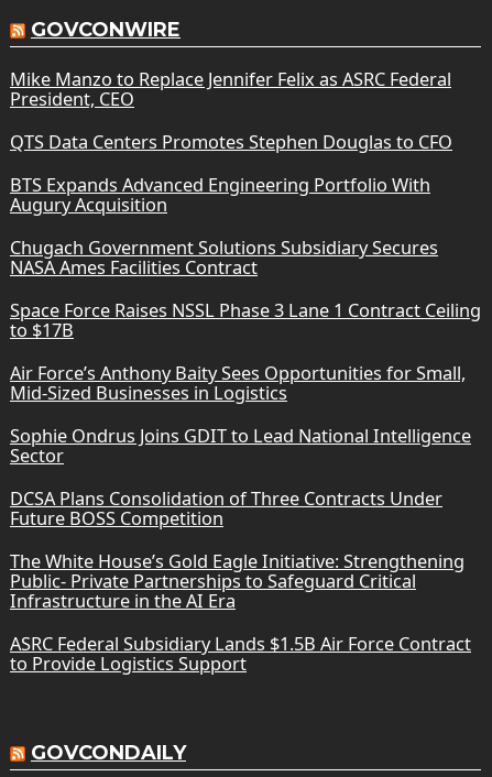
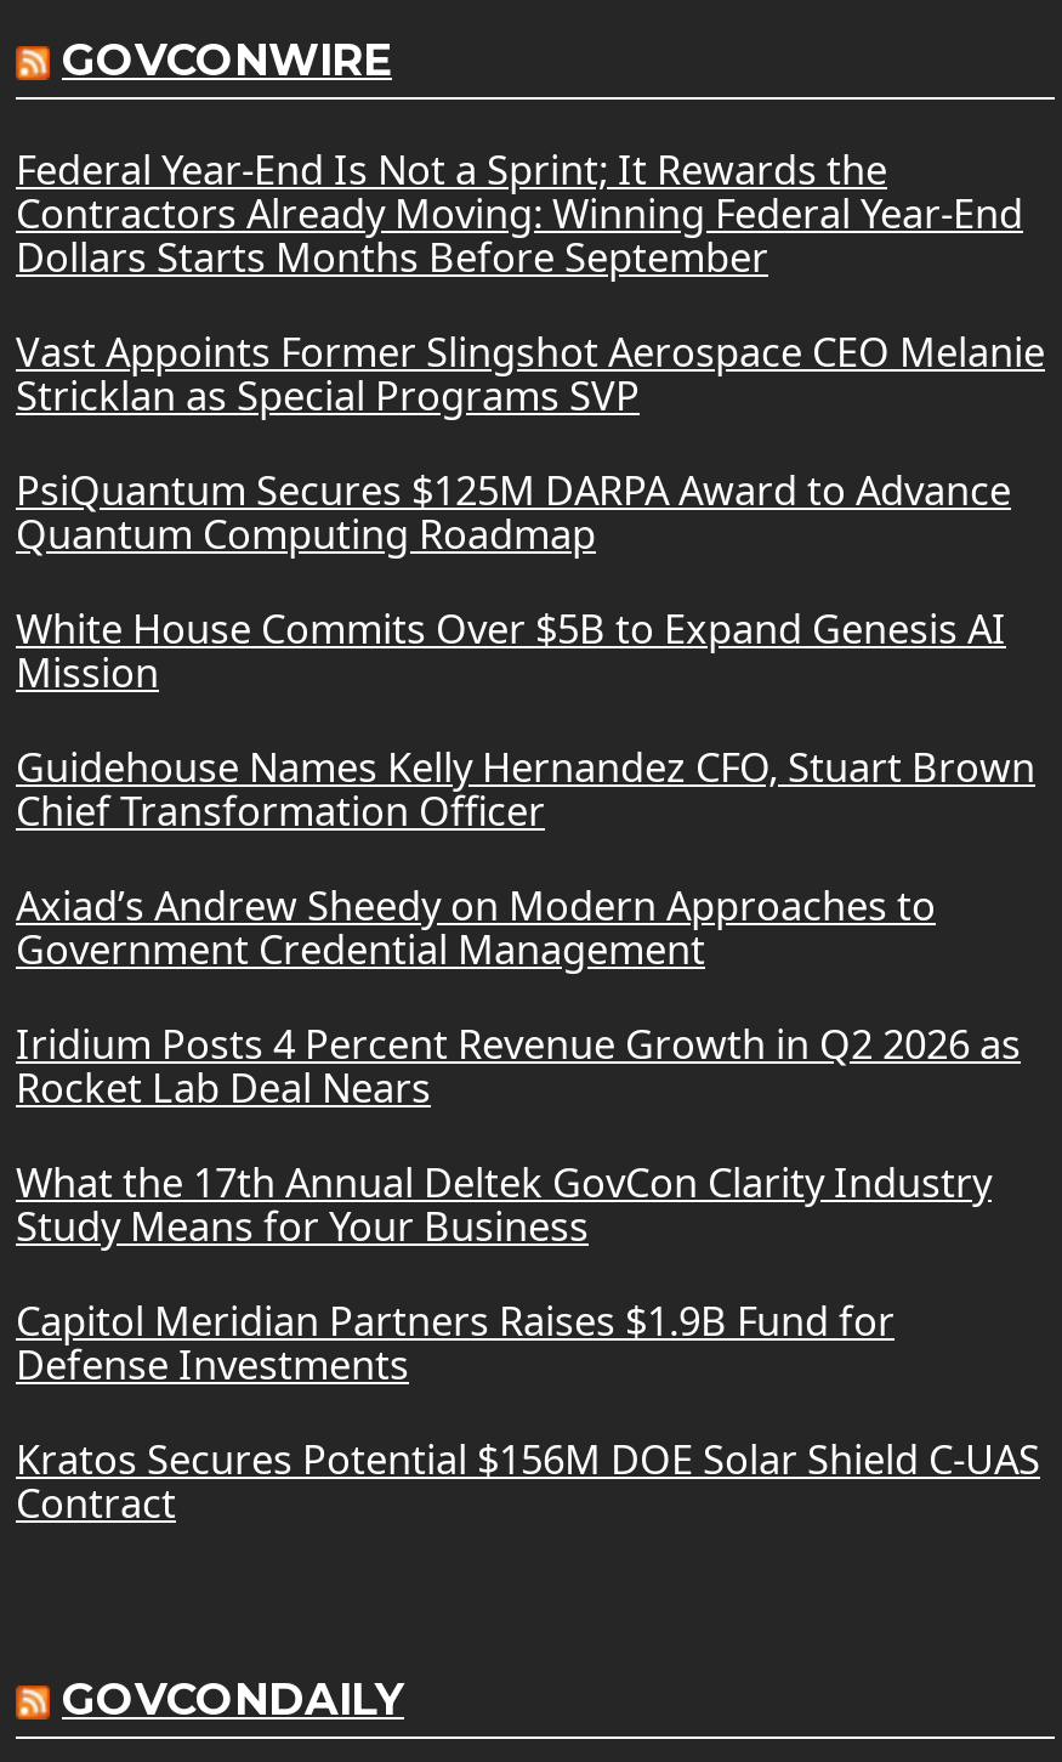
- Mike Manzo to Replace Jennifer Felix as ASRC Federal
- President, CEO
+ Federal Year-End Is Not a Sprint; It Rewards the
+ Contractors Already Moving: Winning Federal Year-End
+ Dollars Starts Months Before September

- QTS Data Centers Promotes Stephen Douglas to CFO
+ Vast Appoints Former Slingshot Aerospace CEO Melanie
+ Stricklan as Special Programs SVP

- BTS Expands Advanced Engineering Portfolio With
- Augury Acquisition
+ PsiQuantum Secures $125M DARPA Award to Advance
+ Quantum Computing Roadmap

- Chugach Government Solutions Subsidiary Secures
- NASA Ames Facilities Contract
+ White House Commits Over $5B to Expand Genesis AI
+ Mission

- Space Force Raises NSSL Phase 3 Lane 1 Contract Ceiling
- to $17B
+ Guidehouse Names Kelly Hernandez CFO, Stuart Brown
+ Chief Transformation Officer

- Air Force’s Anthony Baity Sees Opportunities for Small,
- Mid-Sized Businesses in Logistics
+ Axiad’s Andrew Sheedy on Modern Approaches to
+ Government Credential Management

- Sophie Ondrus Joins GDIT to Lead National Intelligence
- Sector
+ Iridium Posts 4 Percent Revenue Growth in Q2 2026 as
+ Rocket Lab Deal Nears

- DCSA Plans Consolidation of Three Contracts Under
- Future BOSS Competition
+ What the 17th Annual Deltek GovCon Clarity Industry
+ Study Means for Your Business

- The White House’s Gold Eagle Initiative: Strengthening
- Public- Private Partnerships to Safeguard Critical
- Infrastructure in the AI Era
+ Capitol Meridian Partners Raises $1.9B Fund for
+ Defense Investments

- ASRC Federal Subsidiary Lands $1.5B Air Force Contract
- to Provide Logistics Support
+ Kratos Secures Potential $156M DOE Solar Shield C-UAS
+ Contract
